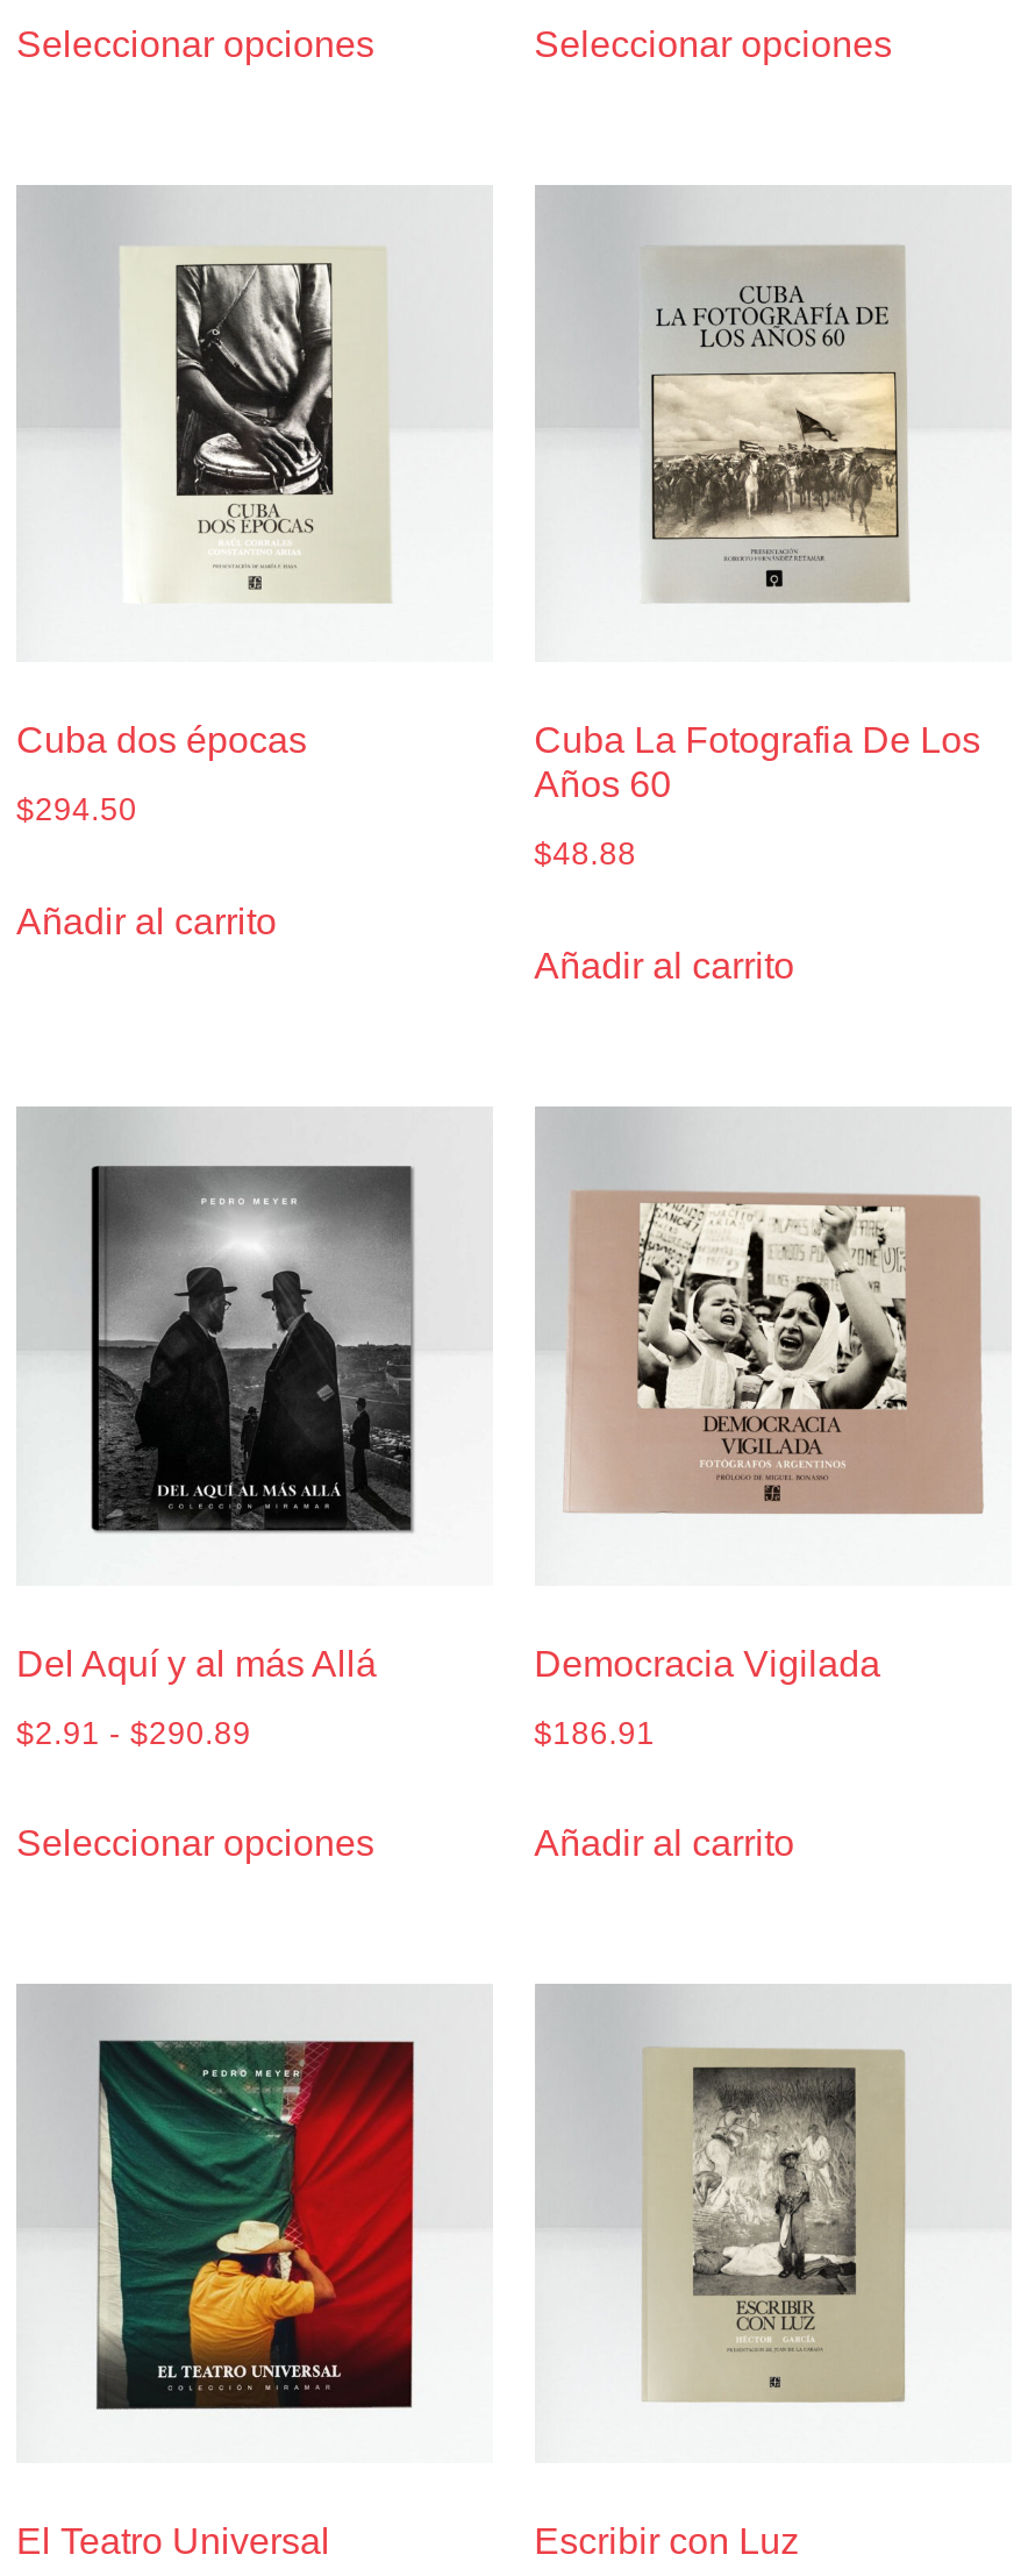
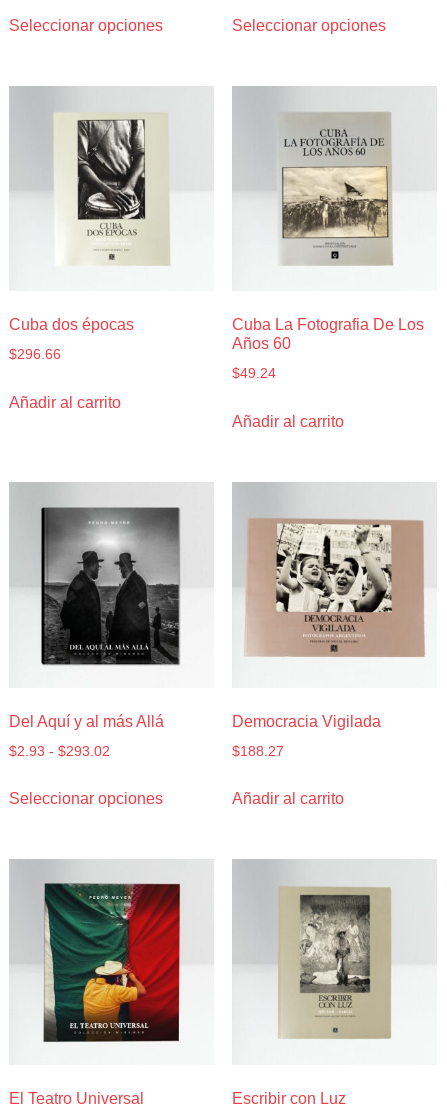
- $294.50
+ $296.66

- $48.88
+ $49.24

- $2.91 - $290.89
+ $2.93 - $293.02

- $186.91
+ $188.27
